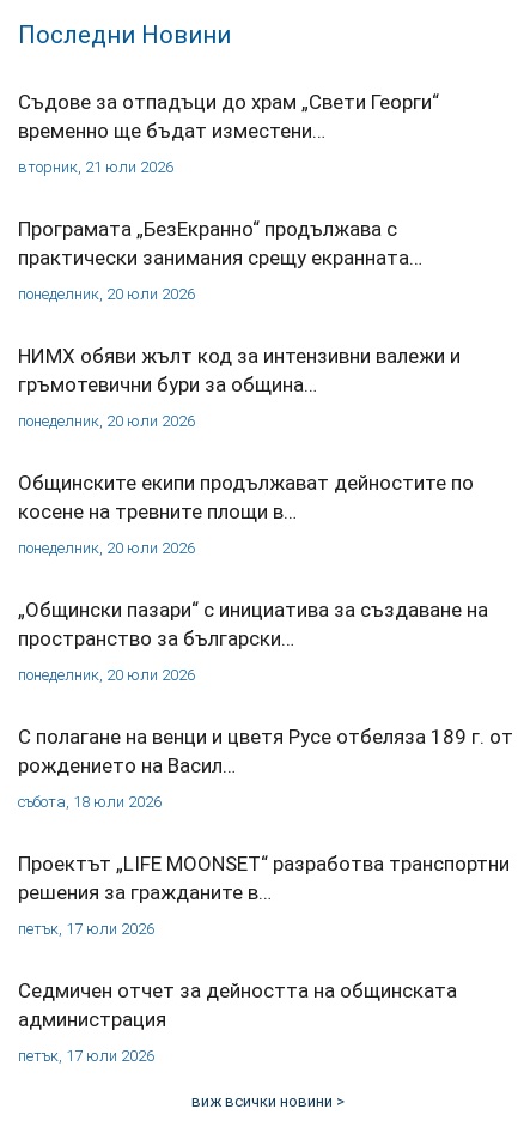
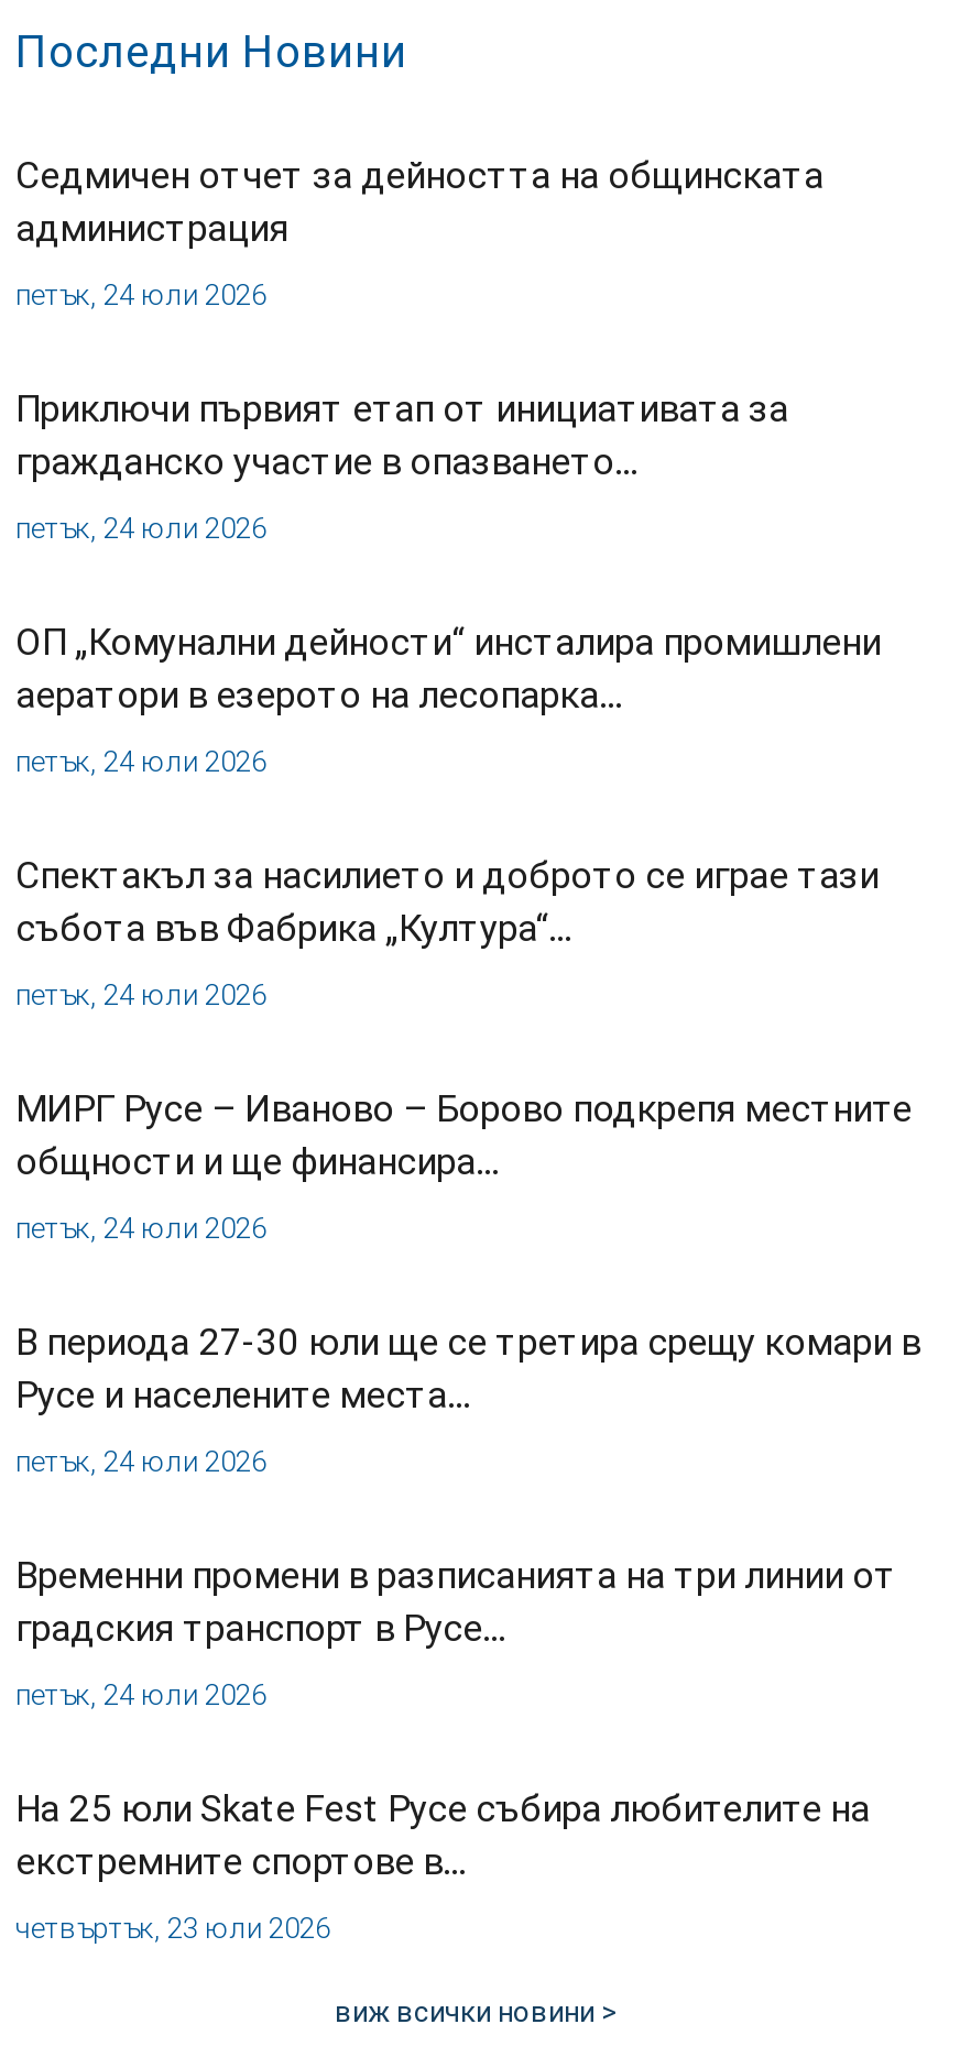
- Съдове за отпадъци до храм „Свети Георги“
- временно ще бъдат изместени…
- вторник, 21 юли 2026
- Програмата „БезЕкранно“ продължава с
- практически занимания срещу екранната…
- понеделник, 20 юли 2026
- НИМХ обяви жълт код за интензивни валежи и
- гръмотевични бури за община…
- понеделник, 20 юли 2026
- Общинските екипи продължават дейностите по
- косене на тревните площи в…
- понеделник, 20 юли 2026
- „Общински пазари“ с инициатива за създаване на
- пространство за български…
- понеделник, 20 юли 2026
- С полагане на венци и цветя Русе отбеляза 189 г. от
- рождението на Васил…
- събота, 18 юли 2026
- Проектът „LIFE MOONSET“ разработва транспортни
- решения за гражданите в…
- петък, 17 юли 2026

moved up: Седмичен отчет за дейността на общинската | администрация

- петък, 17 юли 2026
+ петък, 24 юли 2026
+ Приключи първият етап от инициативата за
+ гражданско участие в опазването…
+ петък, 24 юли 2026
+ ОП „Комунални дейности“ инсталира промишлени
+ аератори в езерото на лесопарка…
+ петък, 24 юли 2026
+ Спектакъл за насилието и доброто се играе тази
+ събота във Фабрика „Култура“…
+ петък, 24 юли 2026
+ МИРГ Русе – Иваново – Борово подкрепя местните
+ общности и ще финансира…
+ петък, 24 юли 2026
+ В периода 27-30 юли ще се третира срещу комари в
+ Русе и населените места…
+ петък, 24 юли 2026
+ Временни промени в разписанията на три линии от
+ градския транспорт в Русе…
+ петък, 24 юли 2026
+ На 25 юли Skate Fest Русе събира любителите на
+ екстремните спортове в…
+ четвъртък, 23 юли 2026
